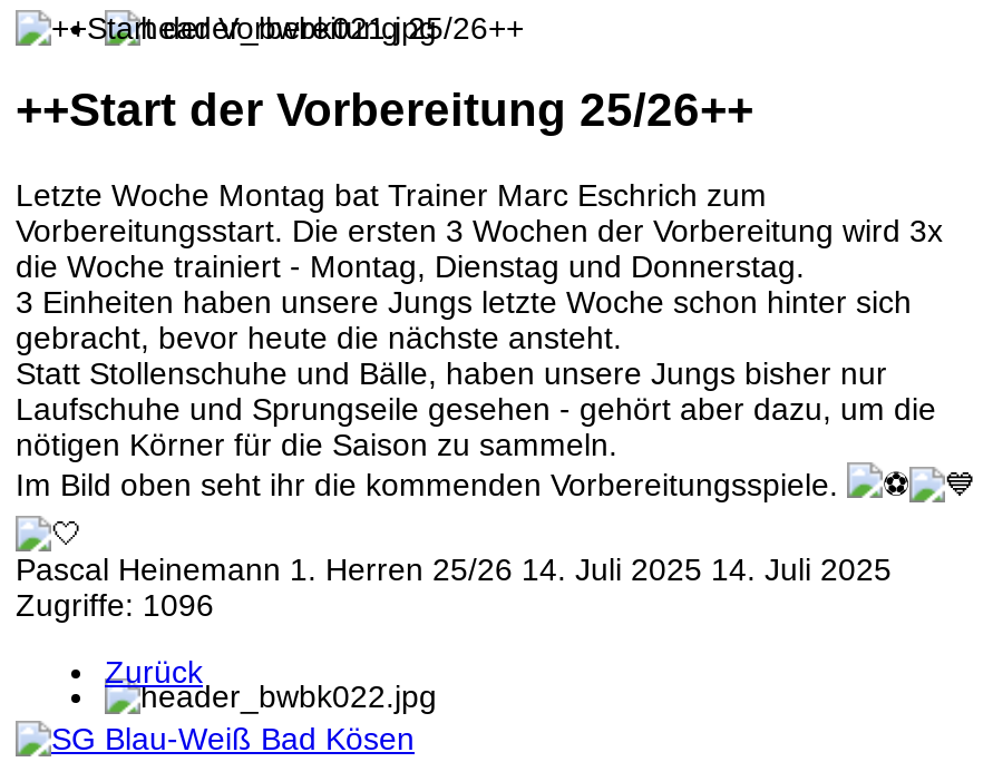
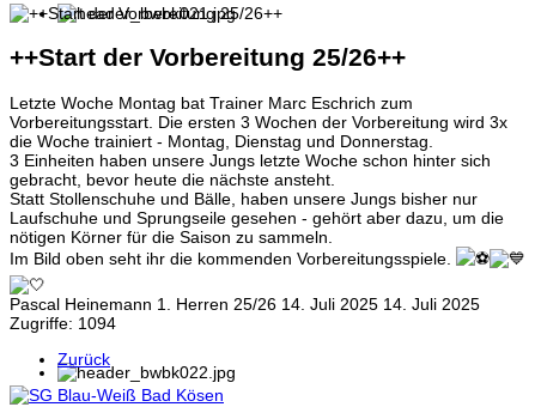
- Zugriffe: 1096
+ Zugriffe: 1094
